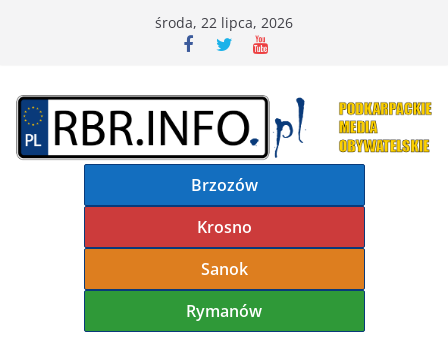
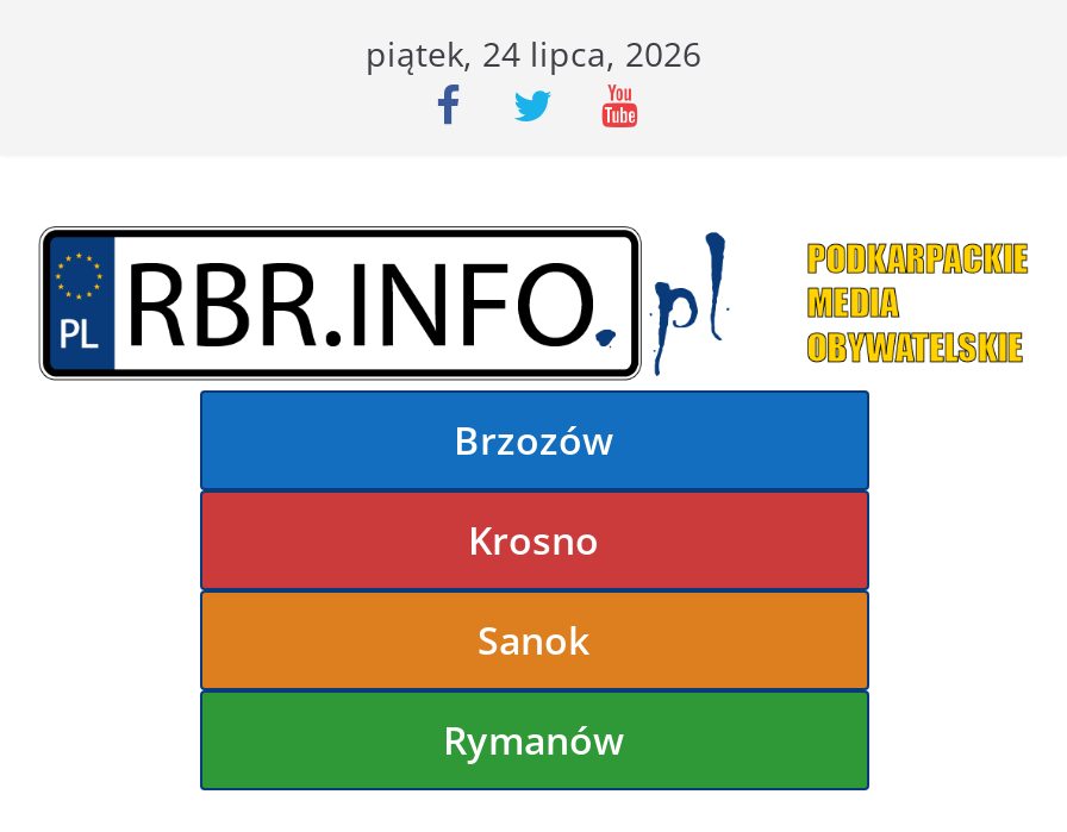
- środa, 22 lipca, 2026
+ piątek, 24 lipca, 2026
